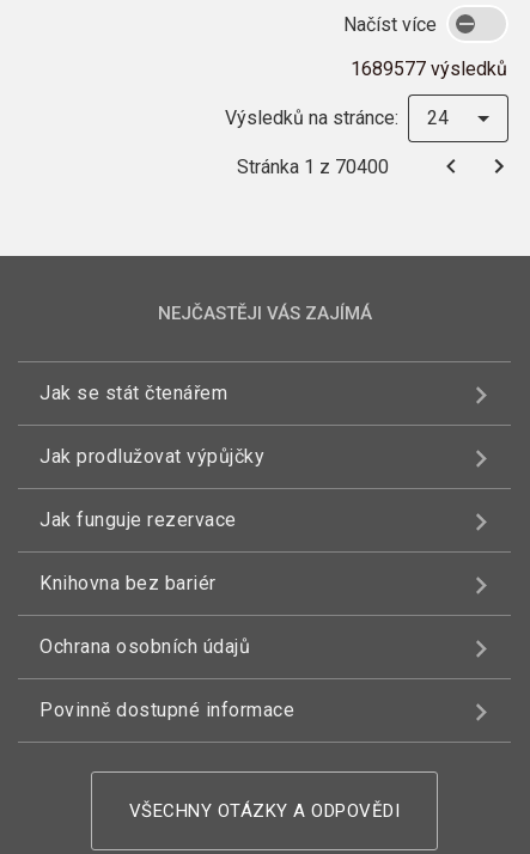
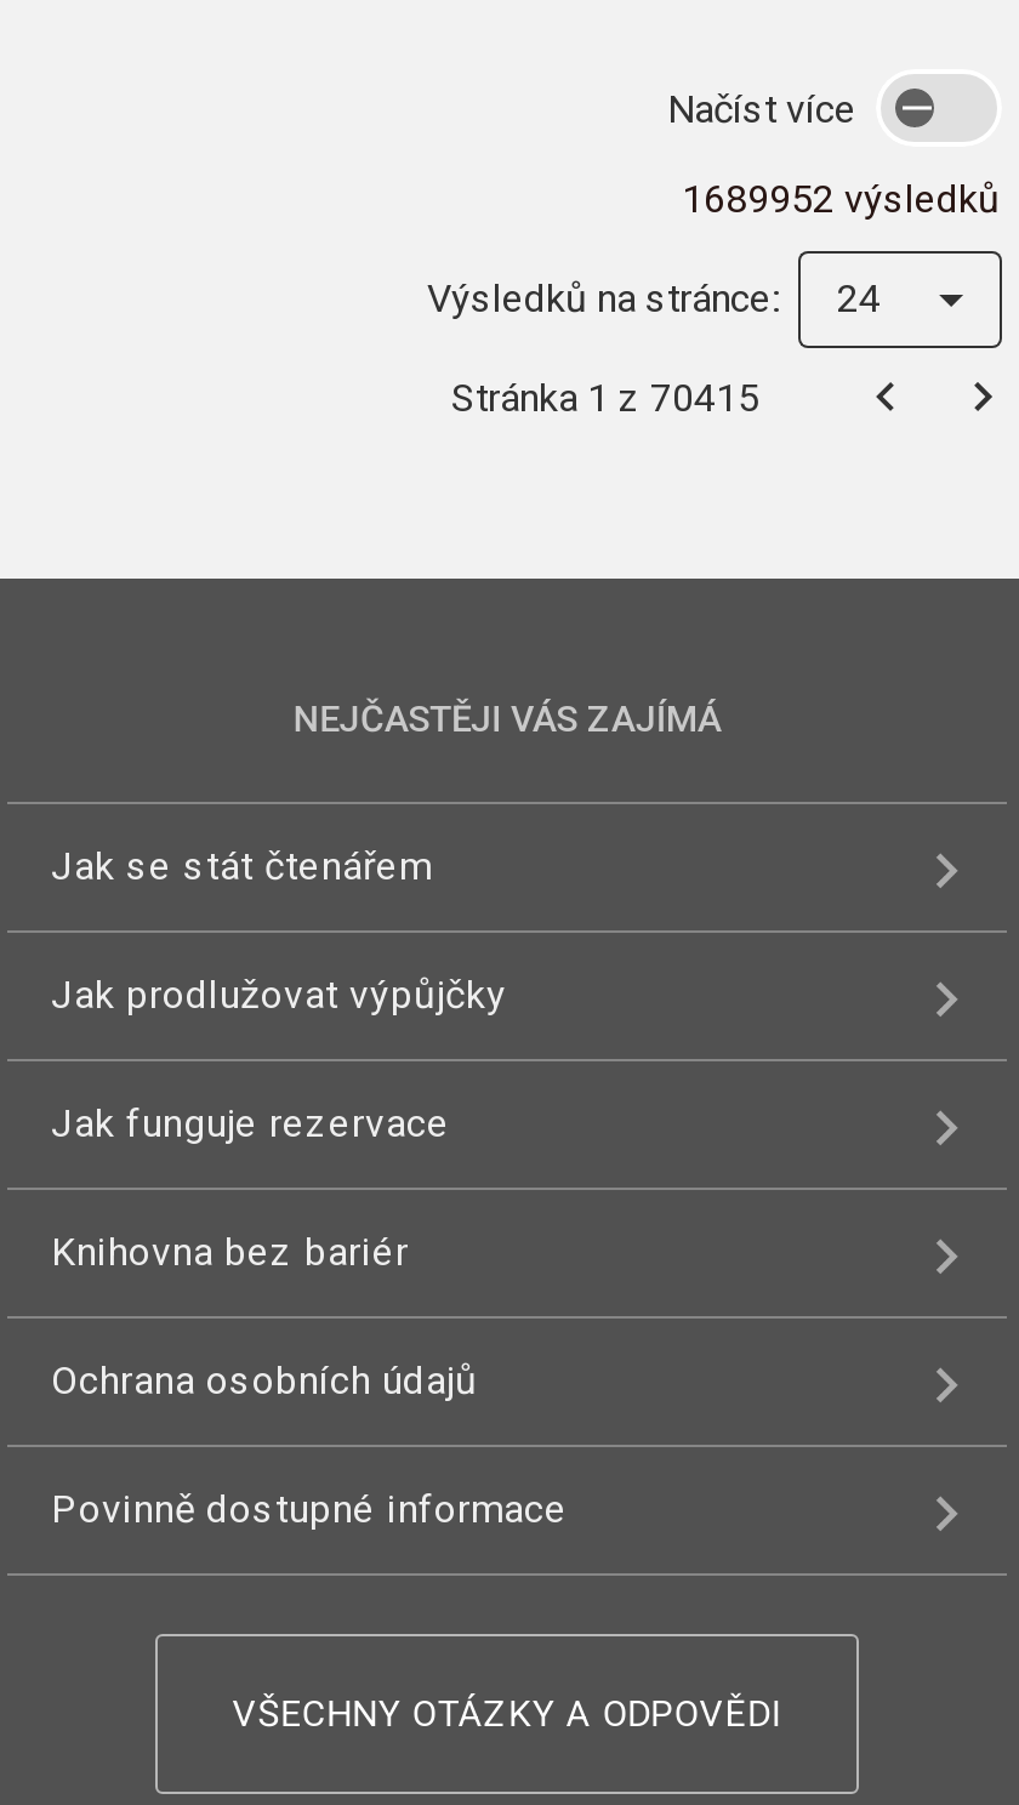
- 1689577 výsledků
+ 1689952 výsledků

- Stránka 1 z 70400
+ Stránka 1 z 70415
